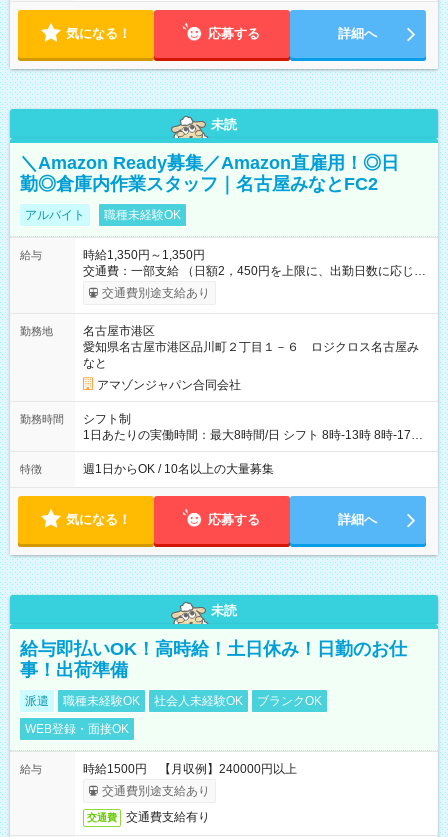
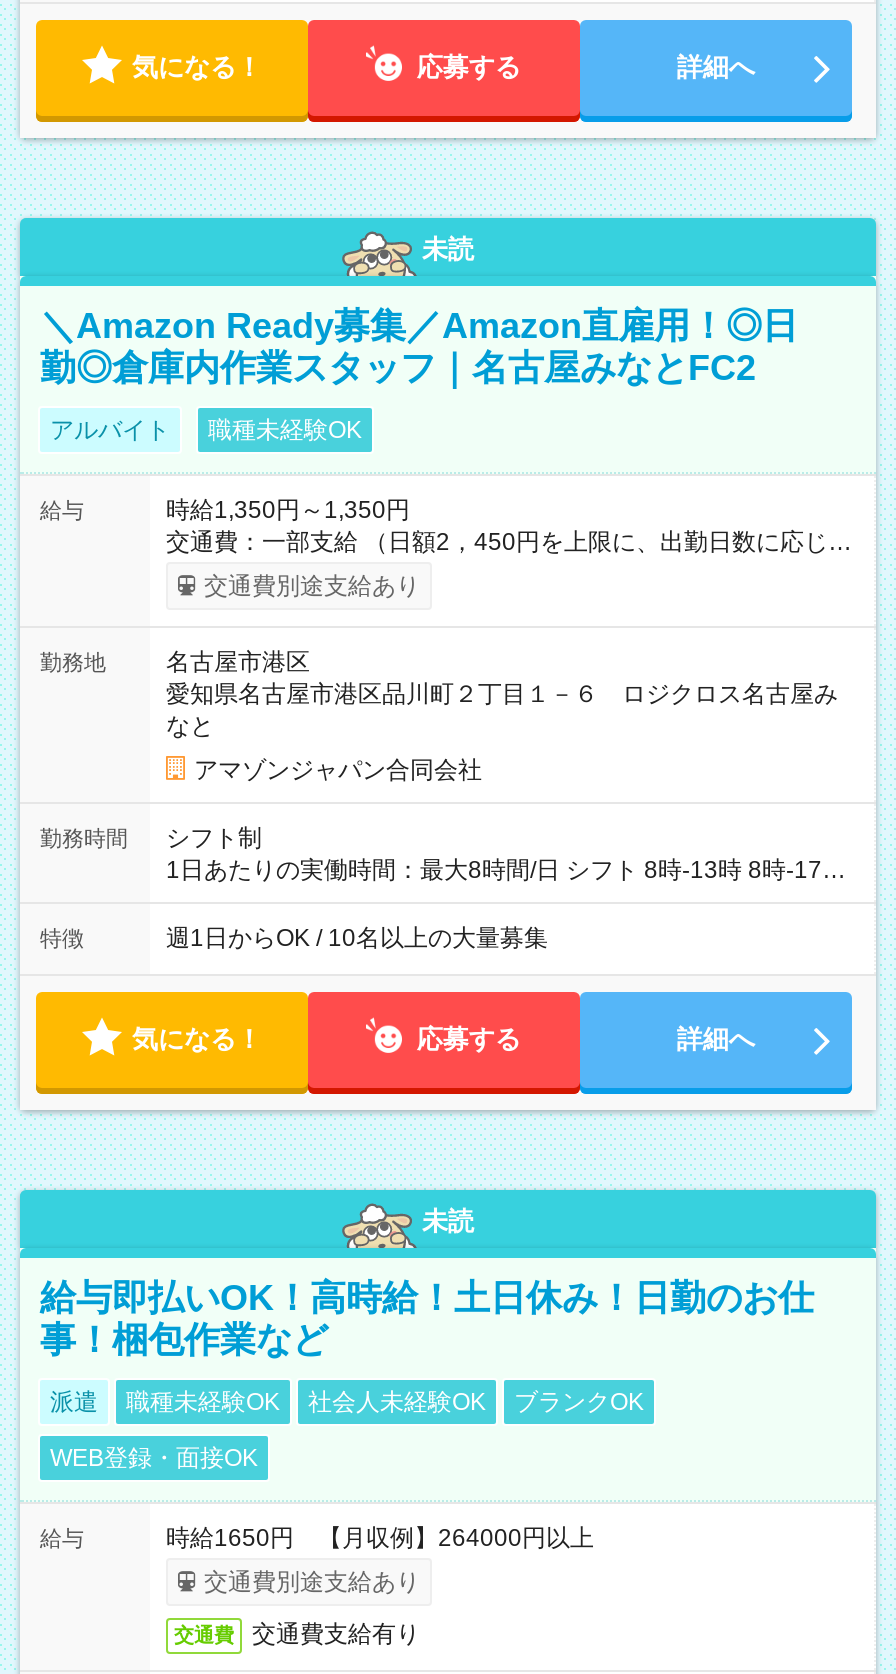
- 事！出荷準備
+ 事！梱包作業など

- 時給1500円 【月収例】240000円以上
+ 時給1650円 【月収例】264000円以上
